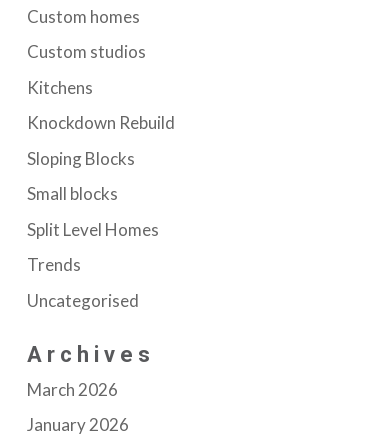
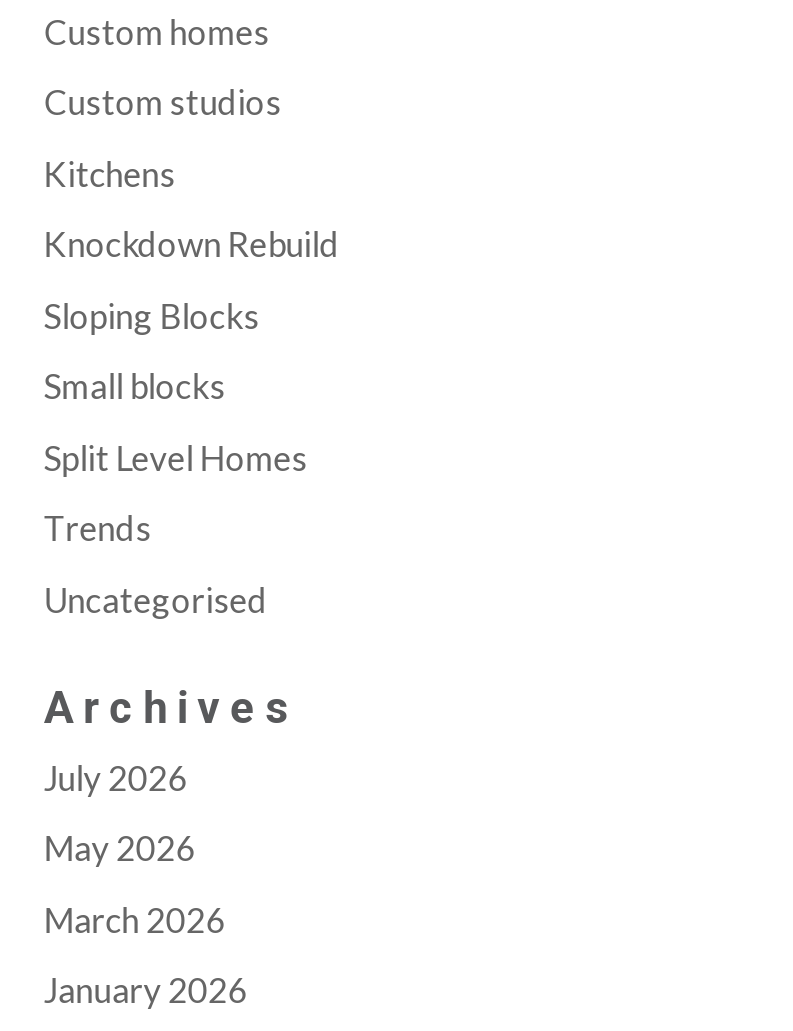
+ July 2026
+ May 2026
